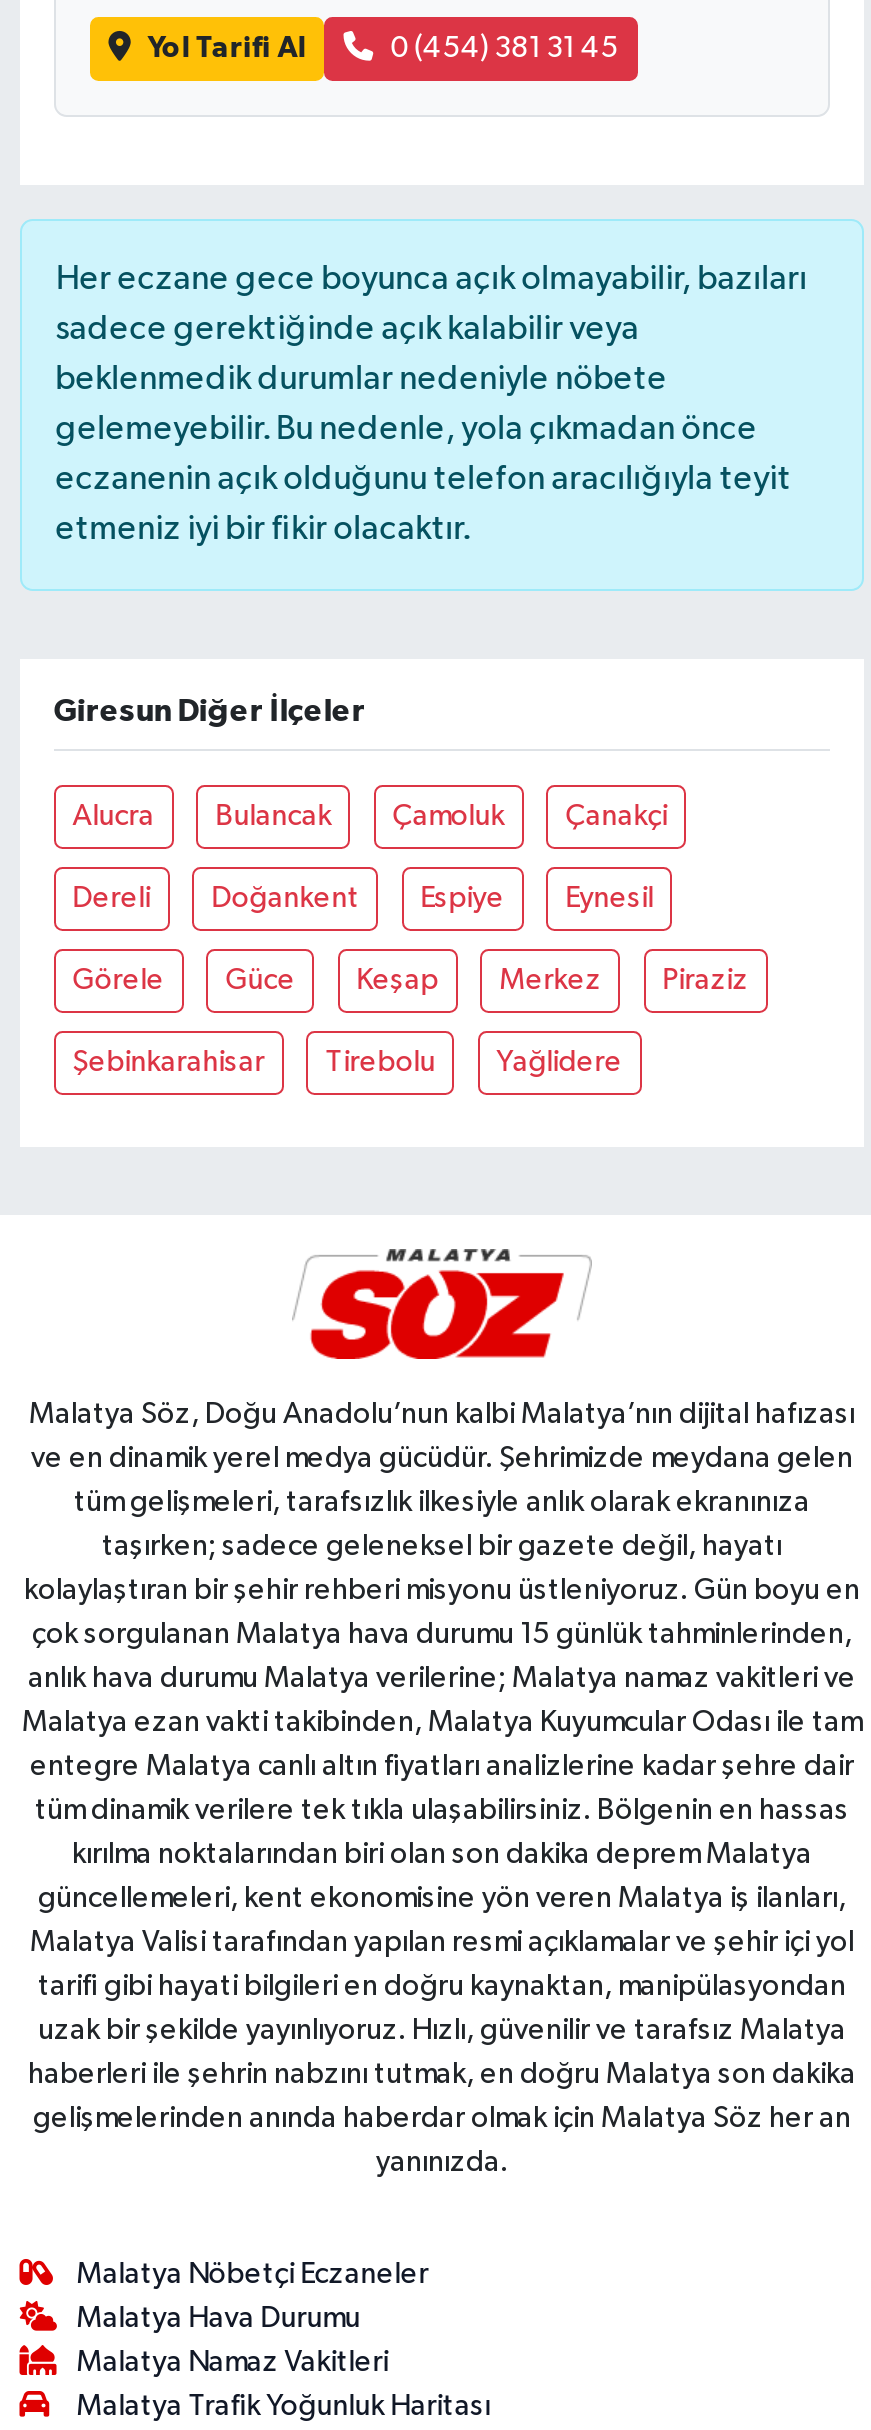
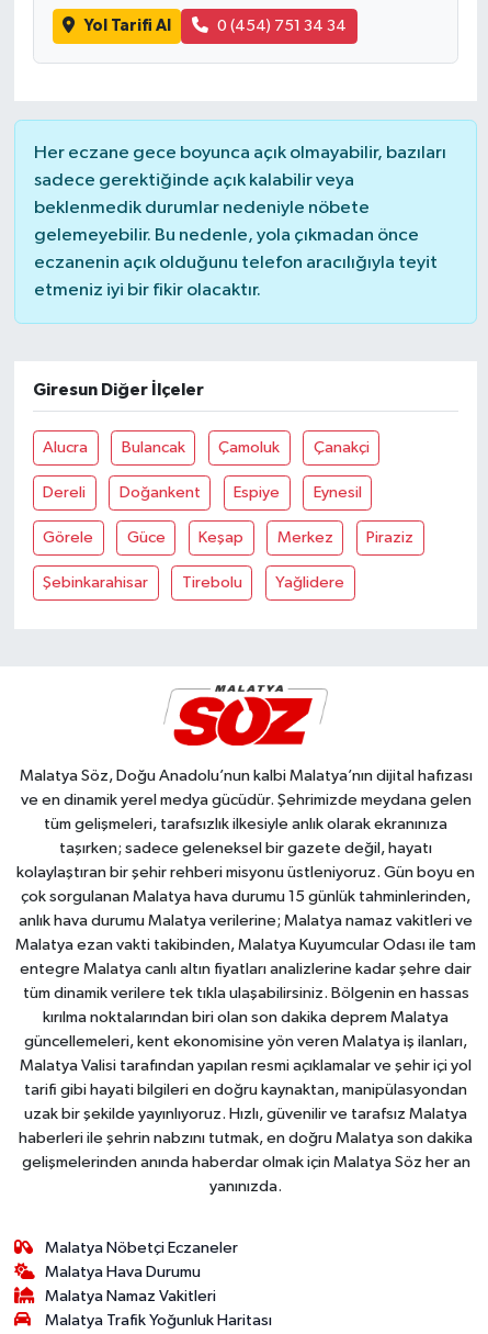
- 0 (454) 381 31 45
+ 0 (454) 751 34 34
